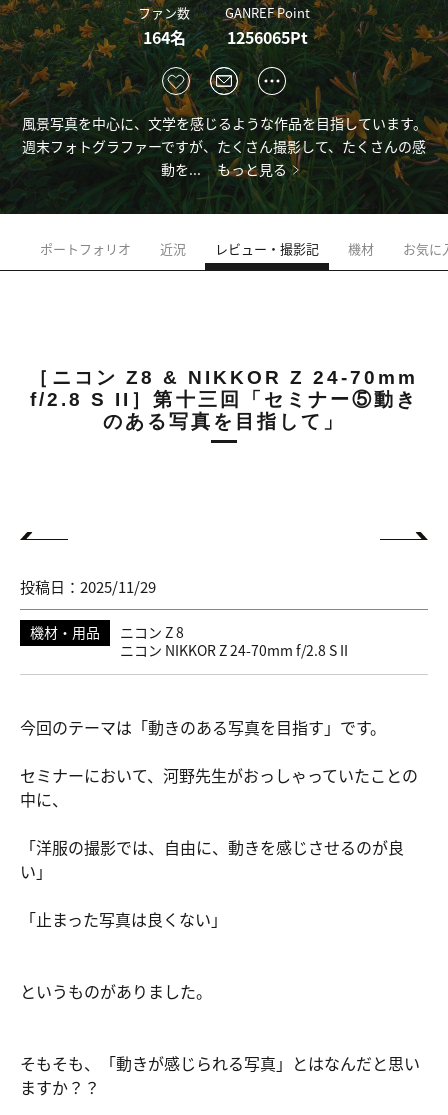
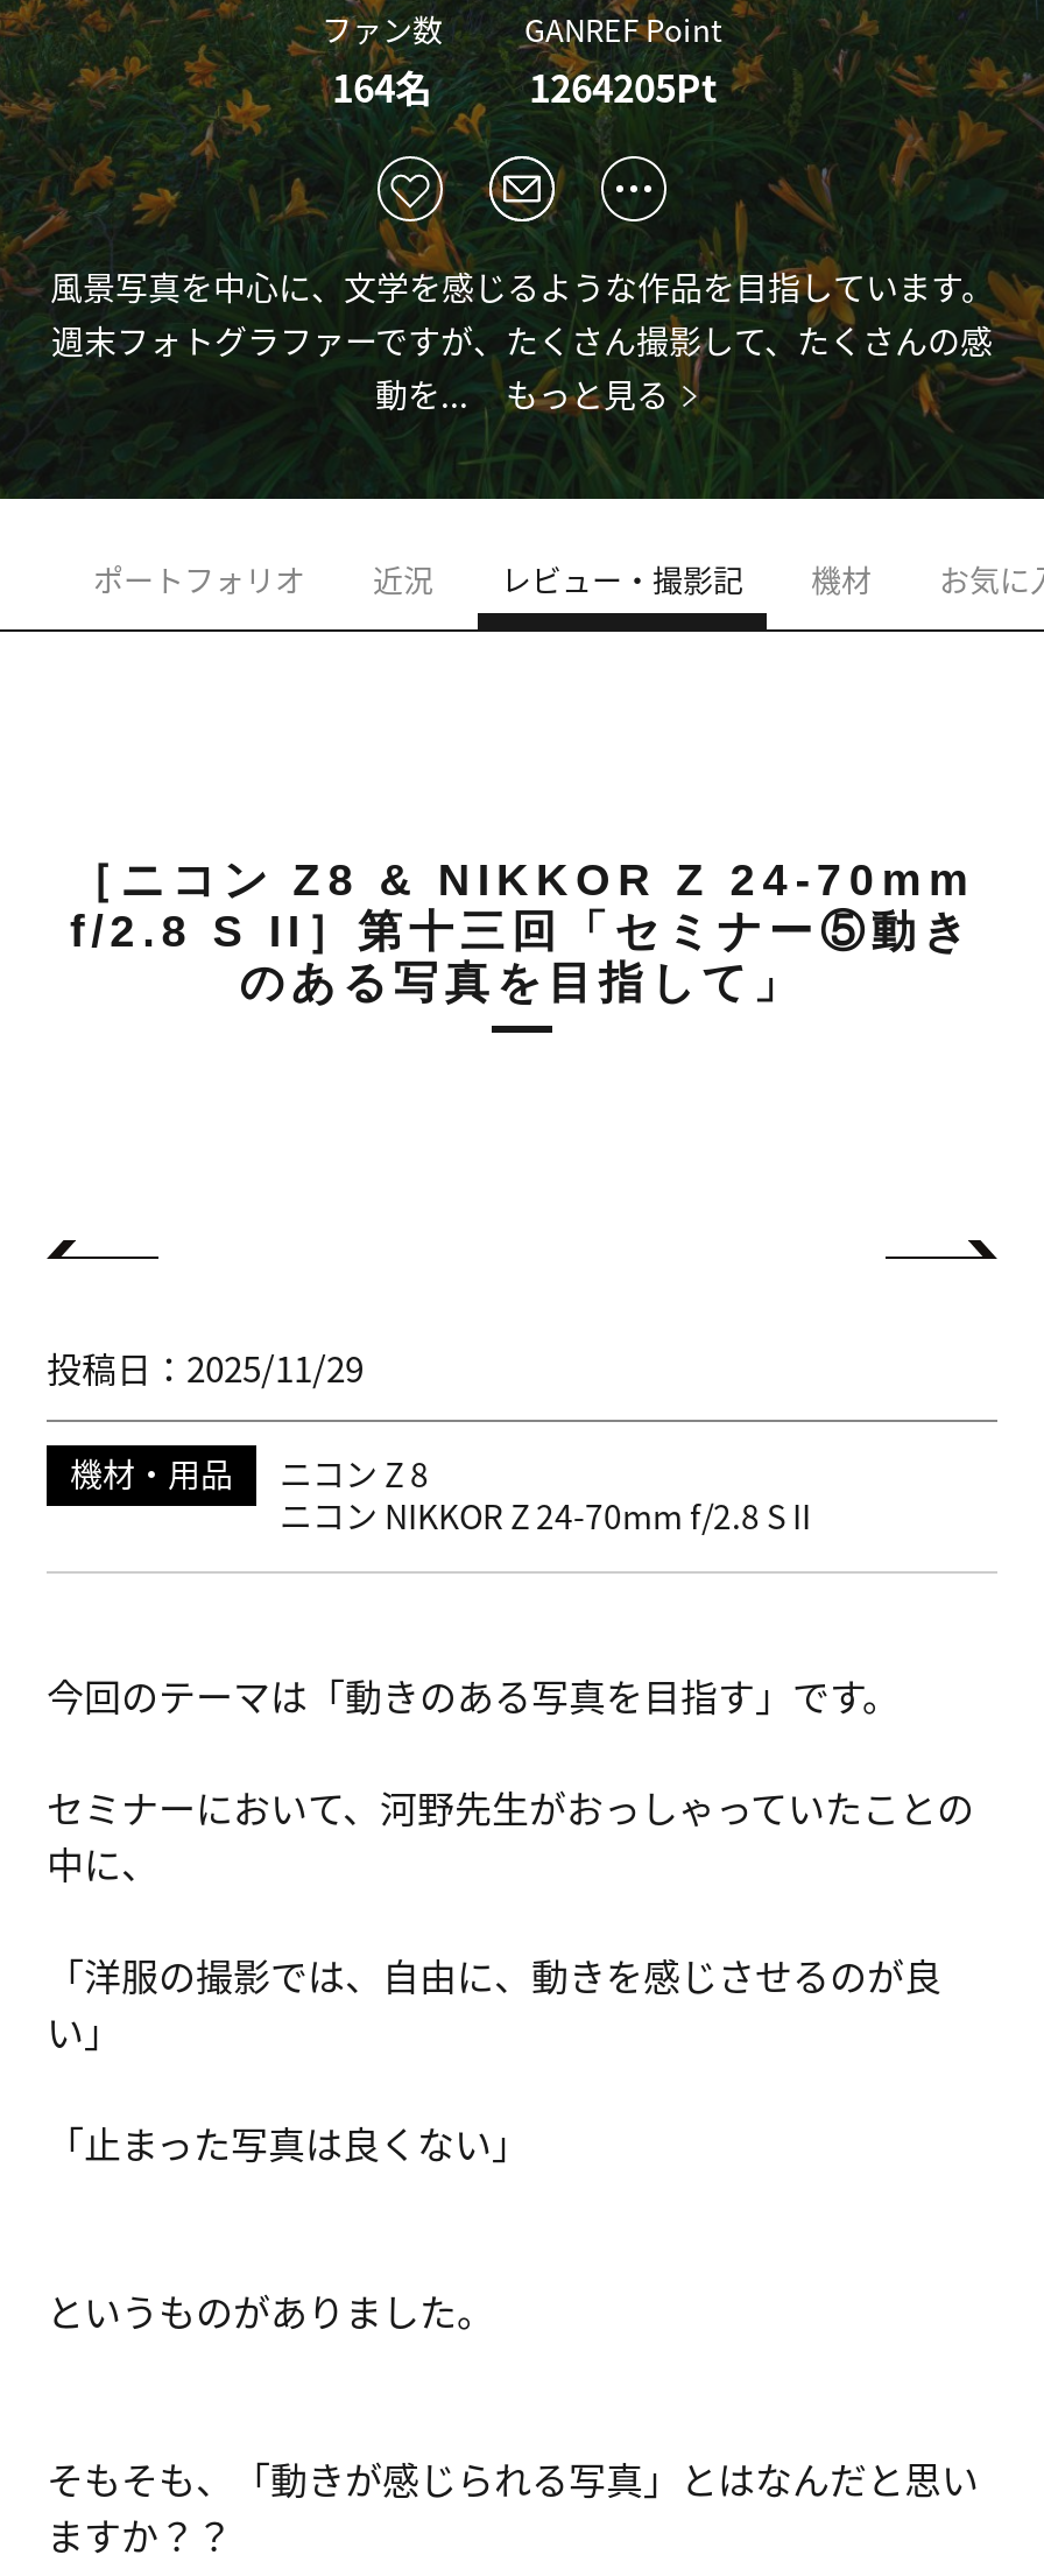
- 164名 1256065Pt
+ 164名 1264205Pt
